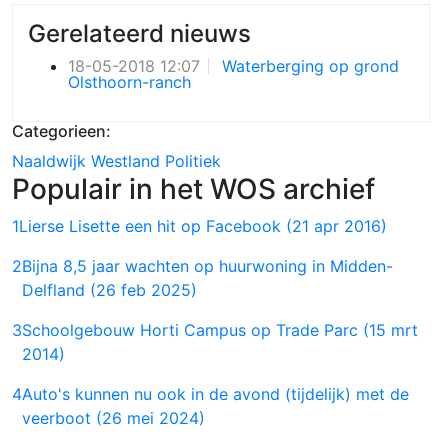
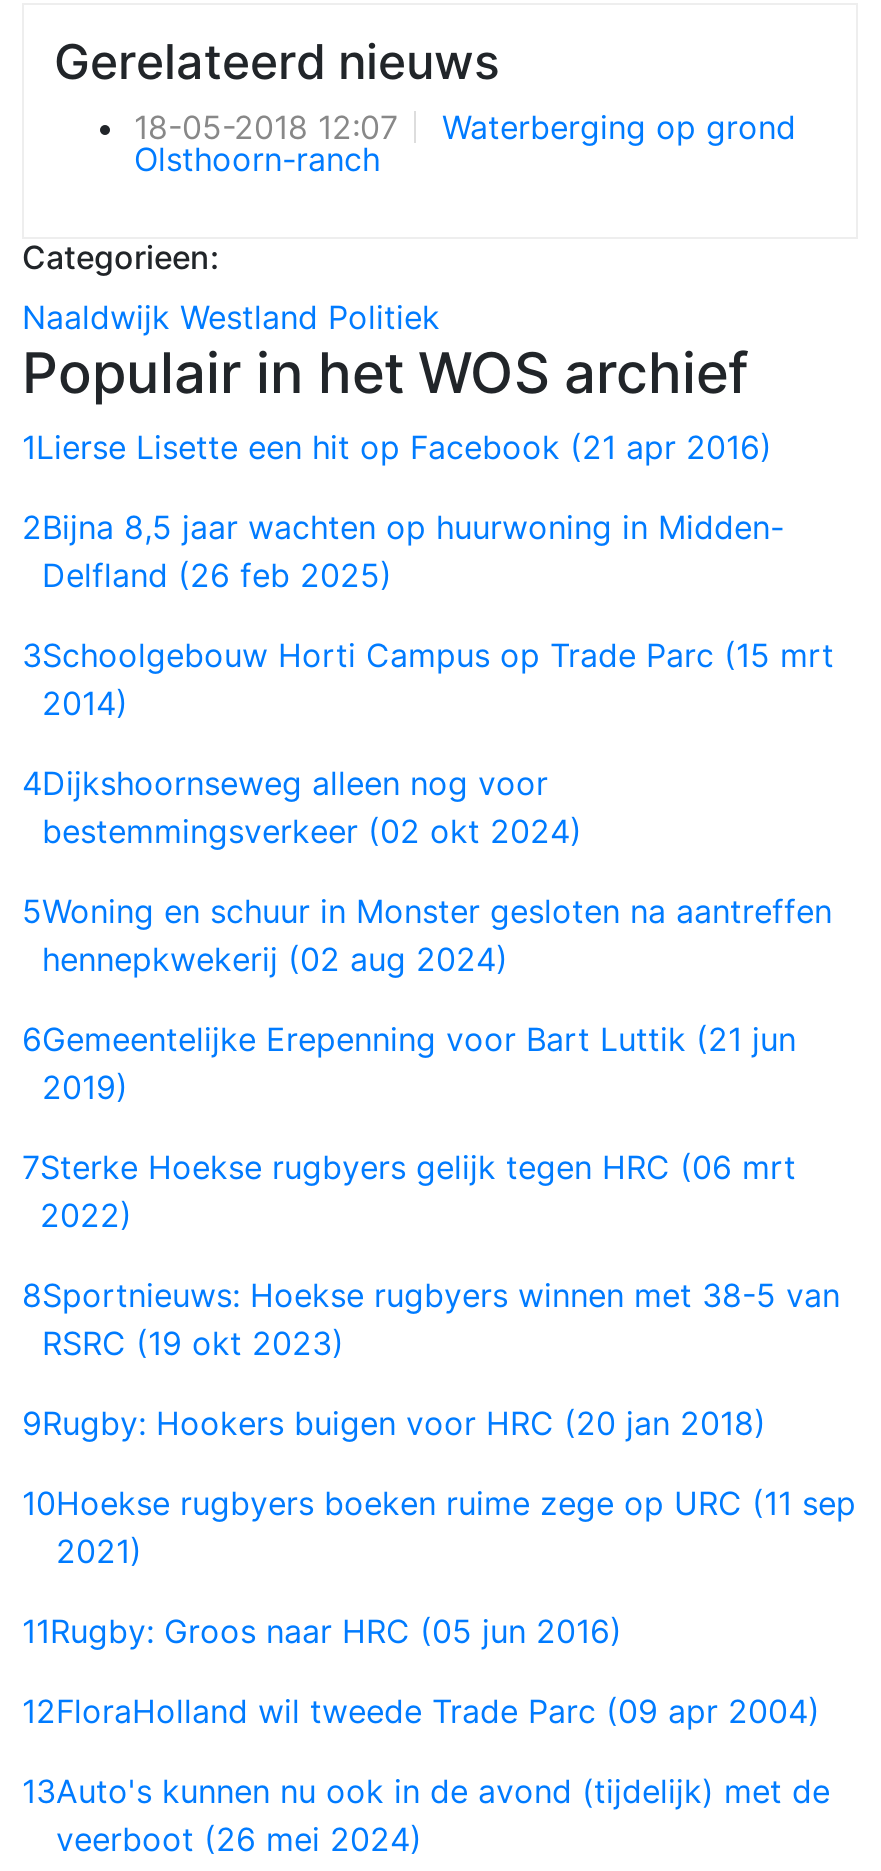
- 4Auto's kunnen nu ook in de avond (tijdelijk) met de
+ 4Dijkshoornseweg alleen nog voor
+ bestemmingsverkeer (02 okt 2024)
+ 5Woning en schuur in Monster gesloten na aantreffen
+ hennepkwekerij (02 aug 2024)
+ 6Gemeentelijke Erepenning voor Bart Luttik (21 jun
+ 2019)
+ 7Sterke Hoekse rugbyers gelijk tegen HRC (06 mrt
+ 2022)
+ 8Sportnieuws: Hoekse rugbyers winnen met 38-5 van
+ RSRC (19 okt 2023)
+ 9Rugby: Hookers buigen voor HRC (20 jan 2018)
+ 10Hoekse rugbyers boeken ruime zege op URC (11 sep
+ 2021)
+ 11Rugby: Groos naar HRC (05 jun 2016)
+ 12FloraHolland wil tweede Trade Parc (09 apr 2004)
+ 13Auto's kunnen nu ook in de avond (tijdelijk) met de
